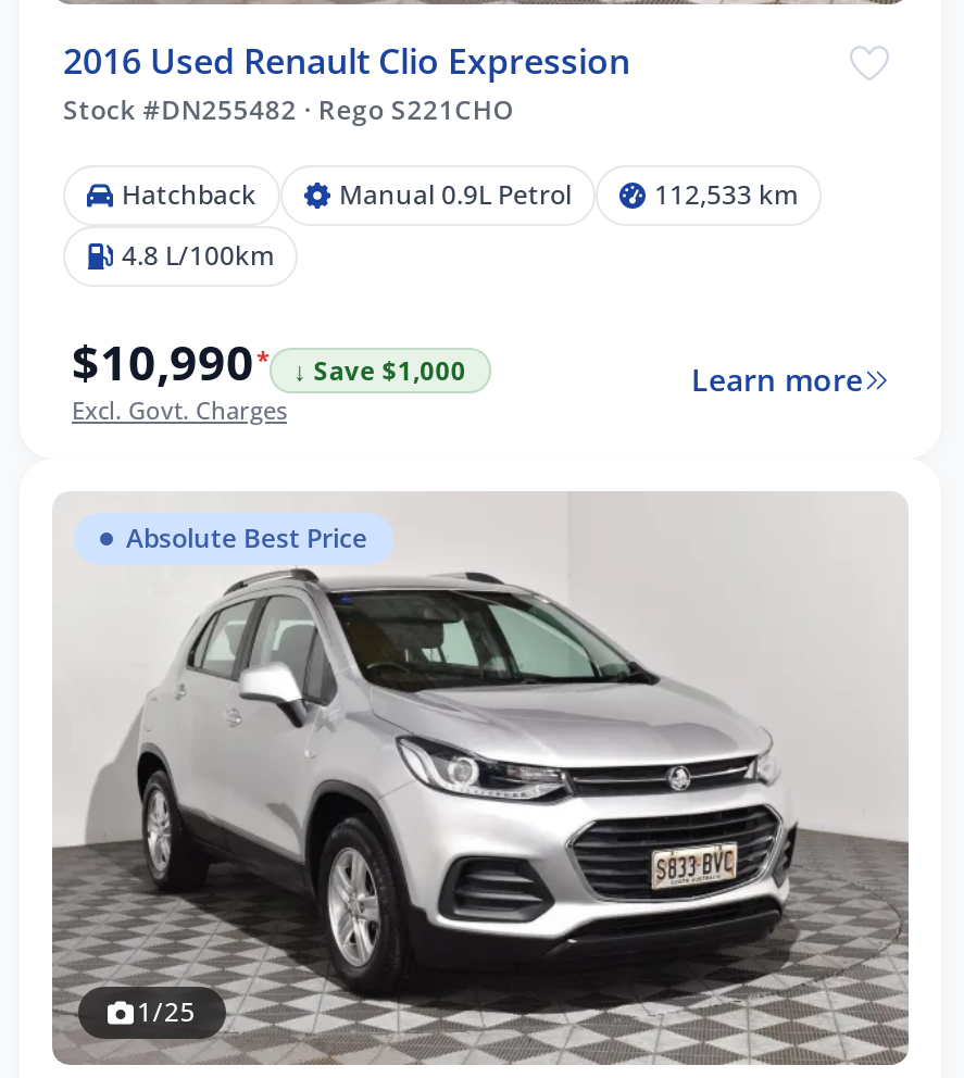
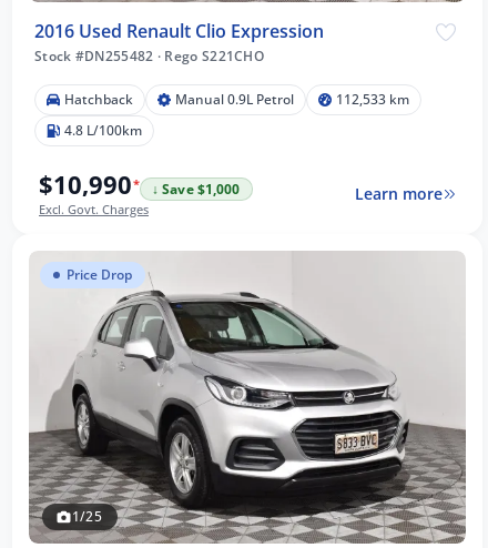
- Absolute Best Price
+ Price Drop
